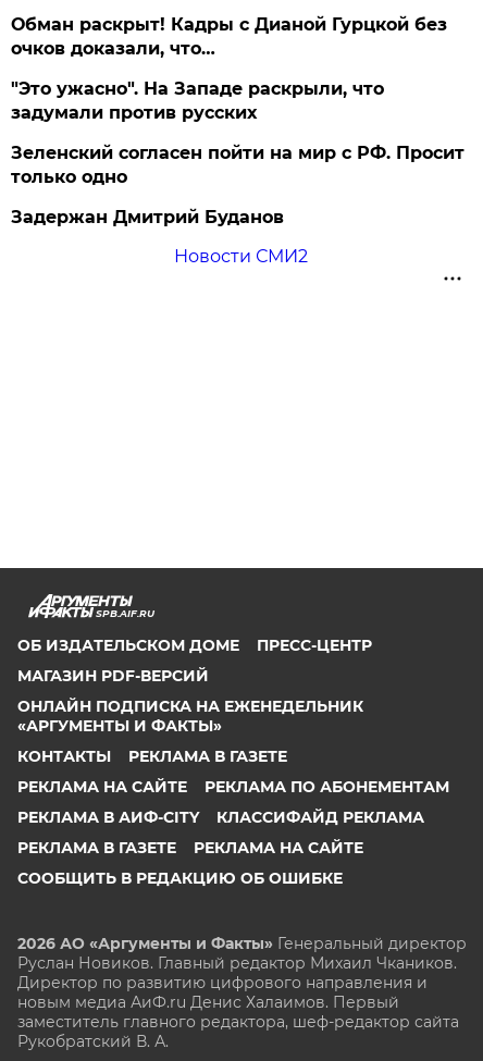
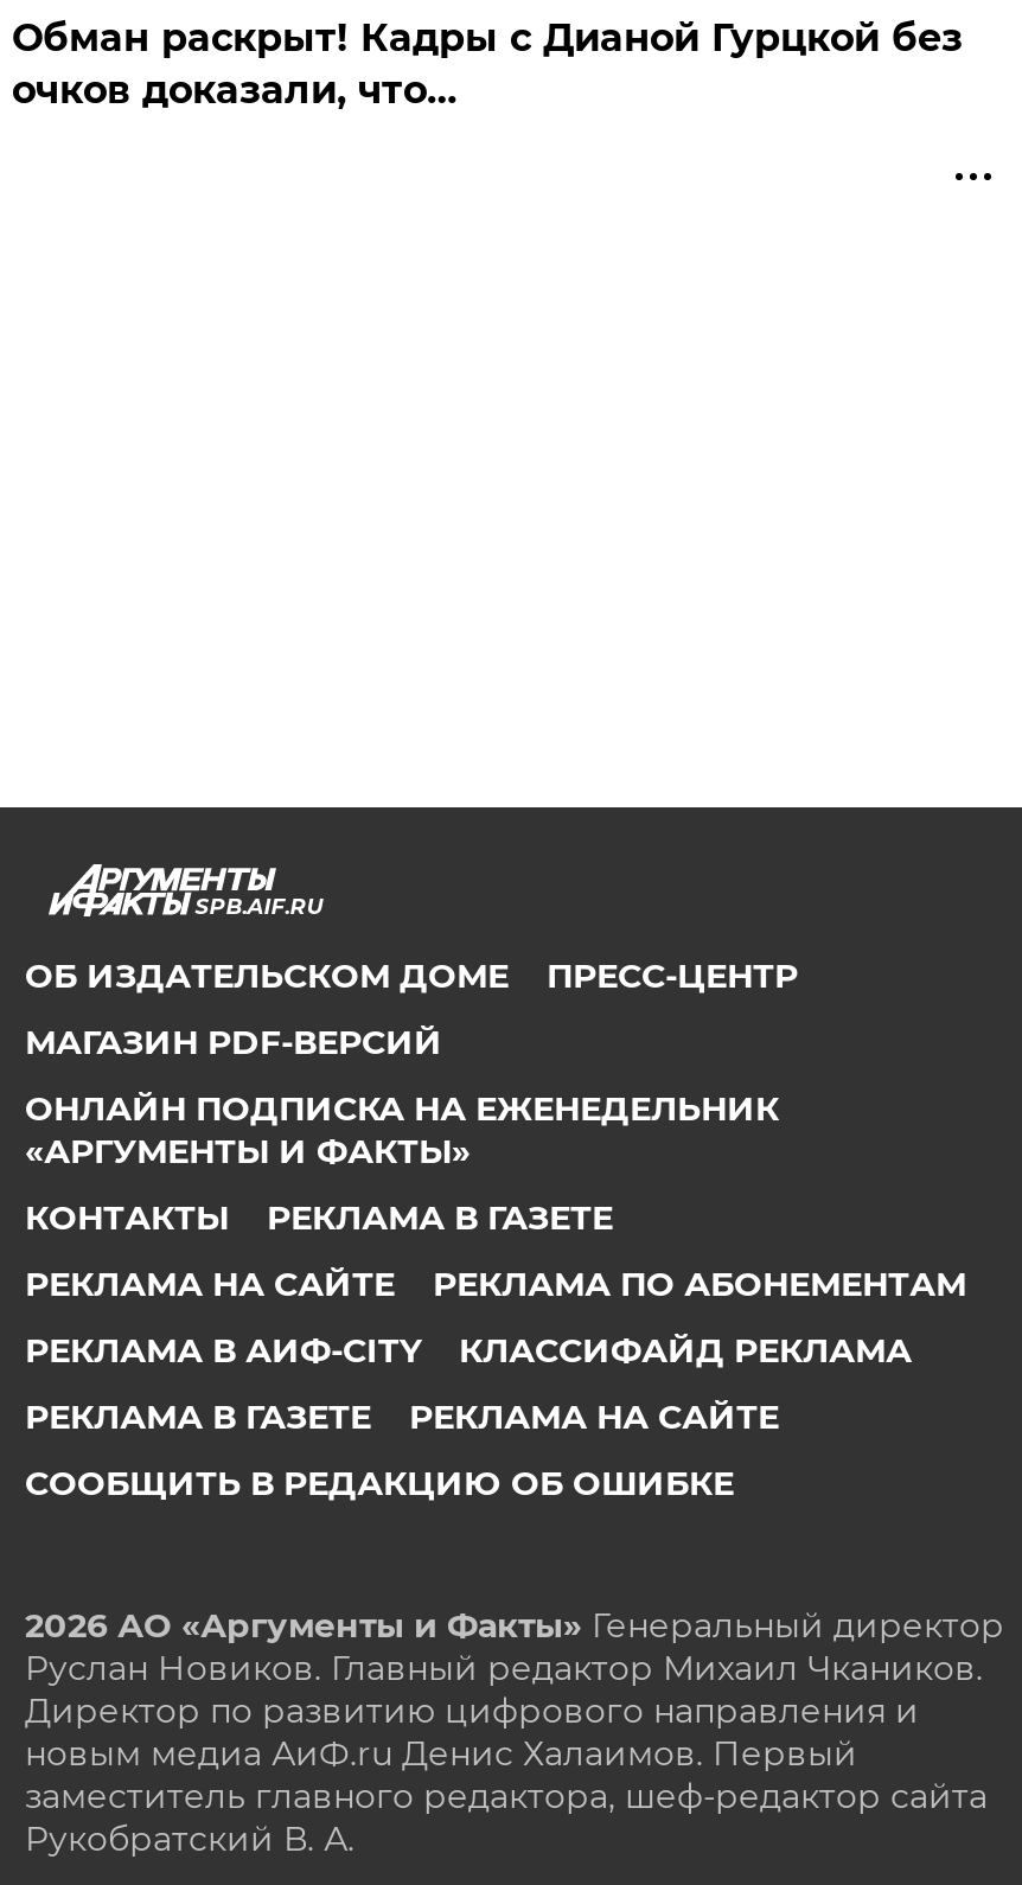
- "Это ужасно". На Западе раскрыли, что
- задумали против русских
- Зеленский согласен пойти на мир с РФ. Просит
- только одно
- Задержан Дмитрий Буданов
- Новости СМИ2
